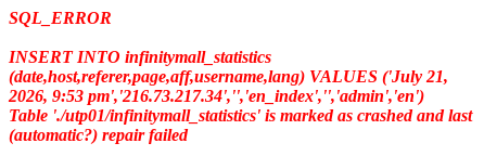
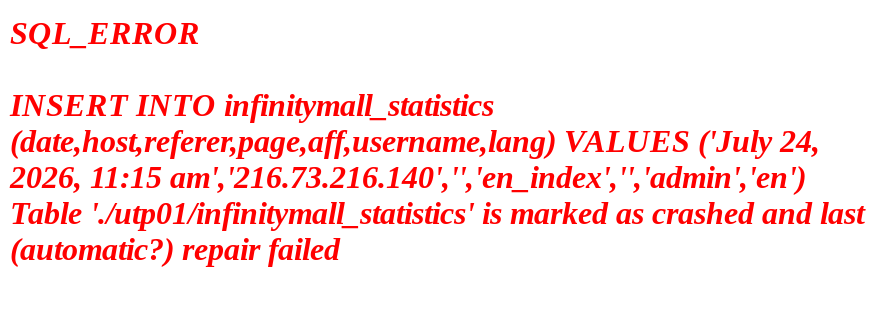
- (date,host,referer,page,aff,username,lang) VALUES ('July 21,
- 2026, 9:53 pm','216.73.217.34','','en_index','','admin','en')
+ (date,host,referer,page,aff,username,lang) VALUES ('July 24,
+ 2026, 11:15 am','216.73.216.140','','en_index','','admin','en')
